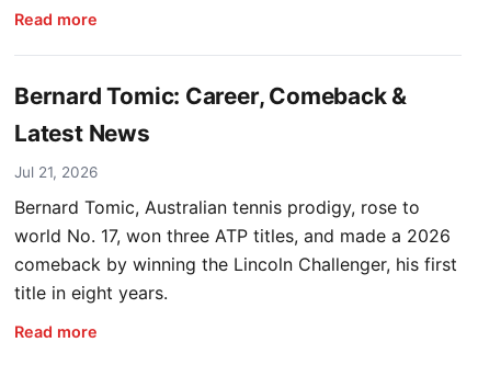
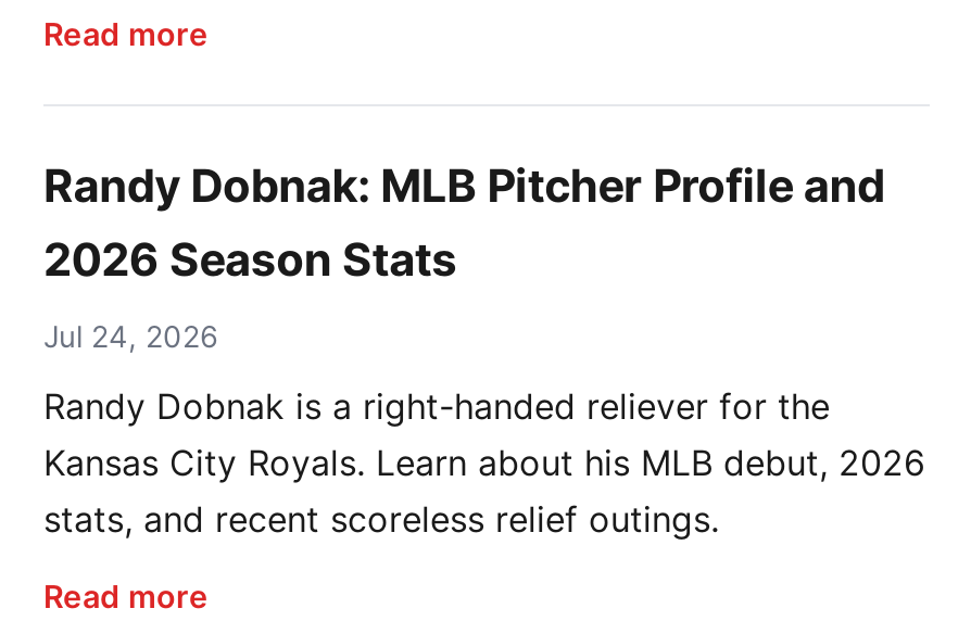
- Bernard Tomic: Career, Comeback &
- Latest News
+ Randy Dobnak: MLB Pitcher Profile and
+ 2026 Season Stats

- Jul 21, 2026
+ Jul 24, 2026

- Bernard Tomic, Australian tennis prodigy, rose to
- world No. 17, won three ATP titles, and made a 2026
- comeback by winning the Lincoln Challenger, his first
- title in eight years.
+ Randy Dobnak is a right-handed reliever for the
+ Kansas City Royals. Learn about his MLB debut, 2026
+ stats, and recent scoreless relief outings.
